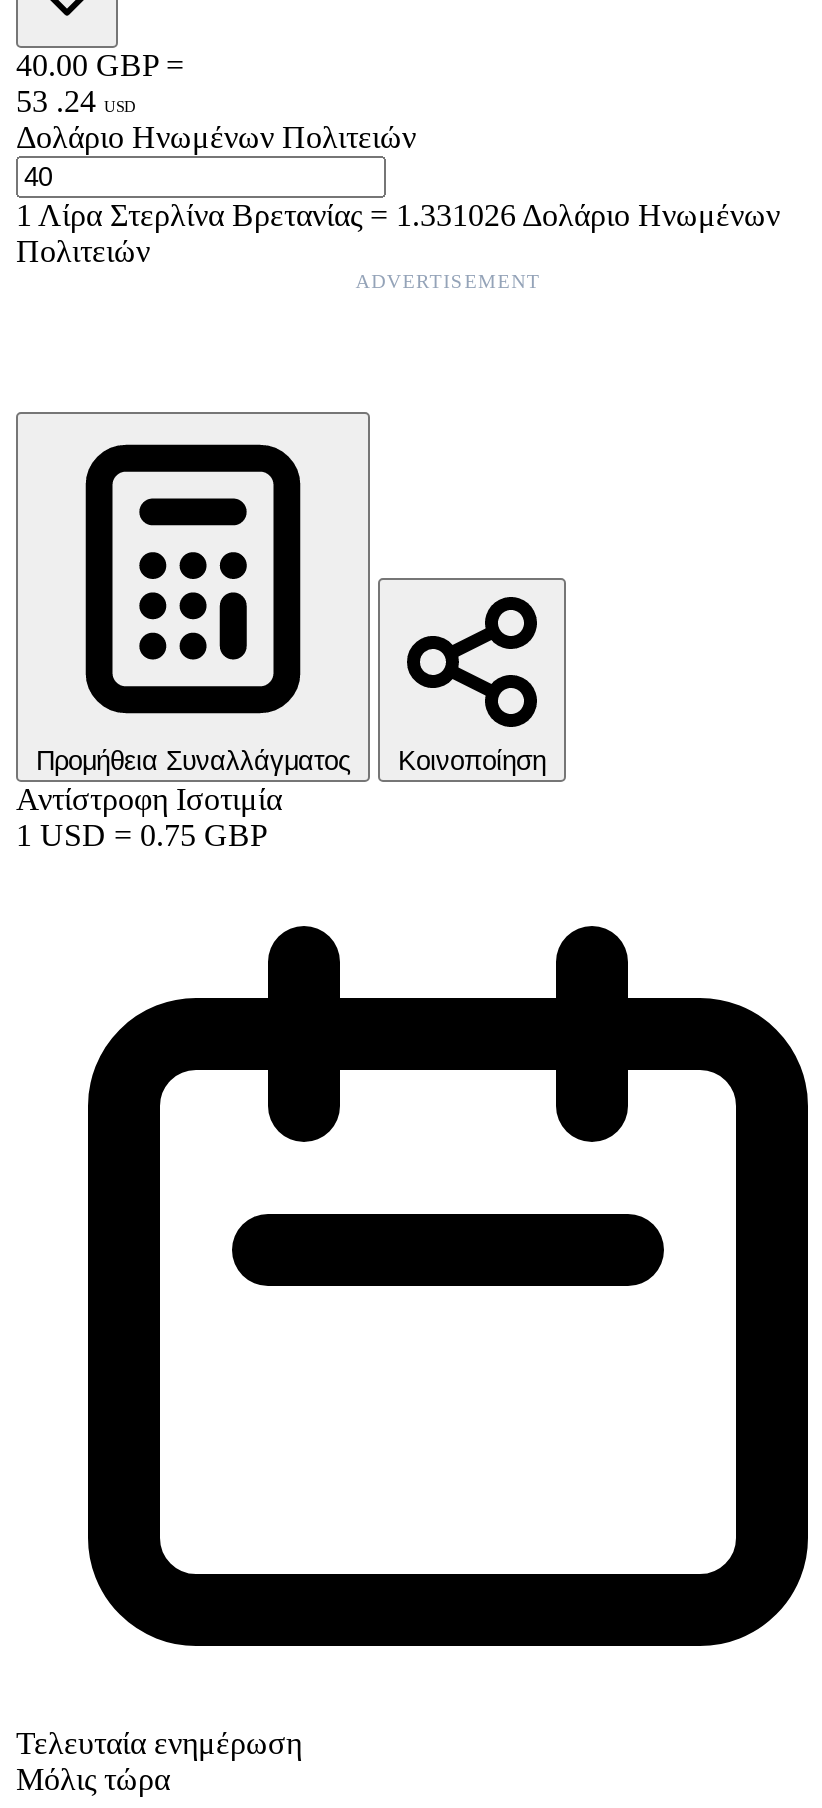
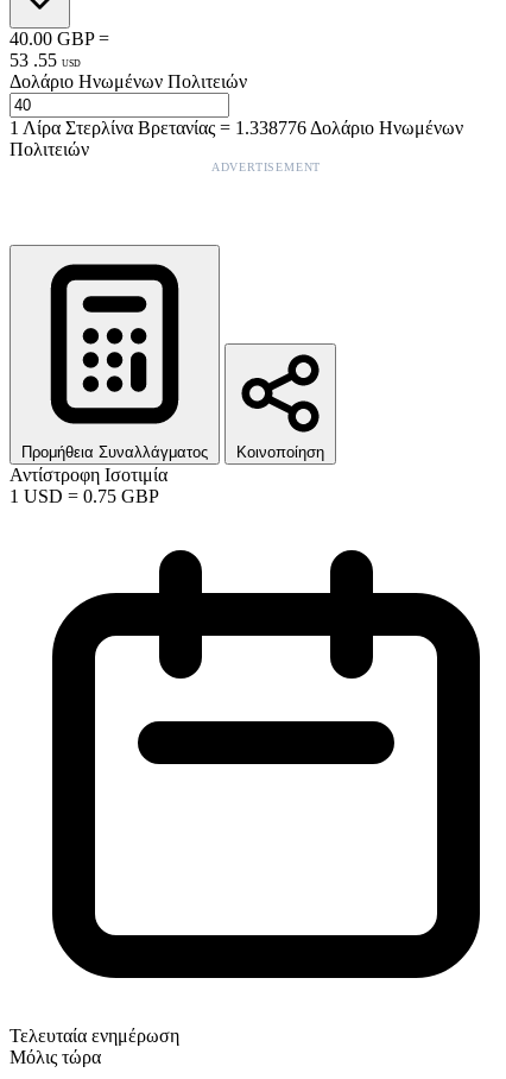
- 53 . 24 USD
+ 53 . 55 USD

- 1Λίρα Στερλίνα Βρετανίας= 1.331026 Δολάριο Ηνωμένων
+ 1Λίρα Στερλίνα Βρετανίας= 1.338776 Δολάριο Ηνωμένων
